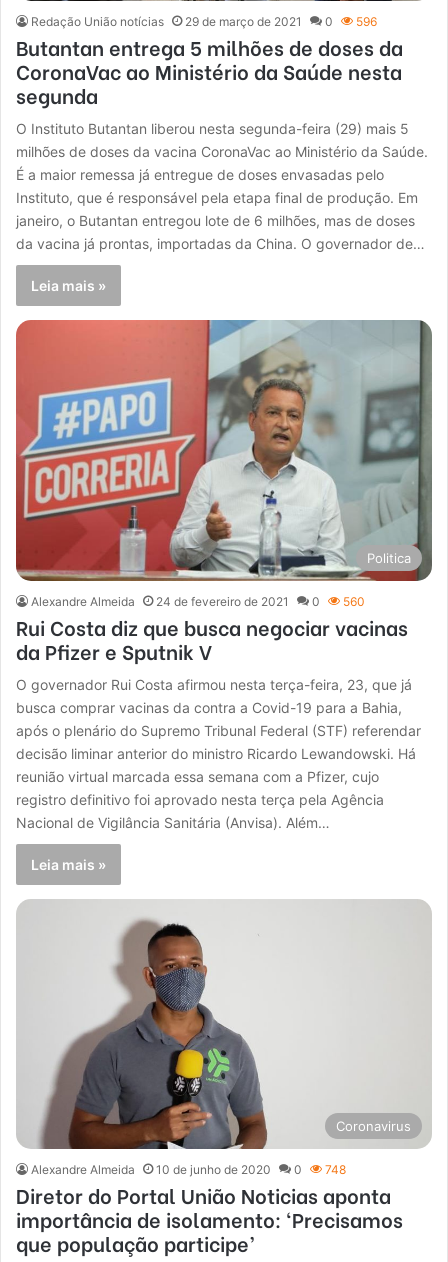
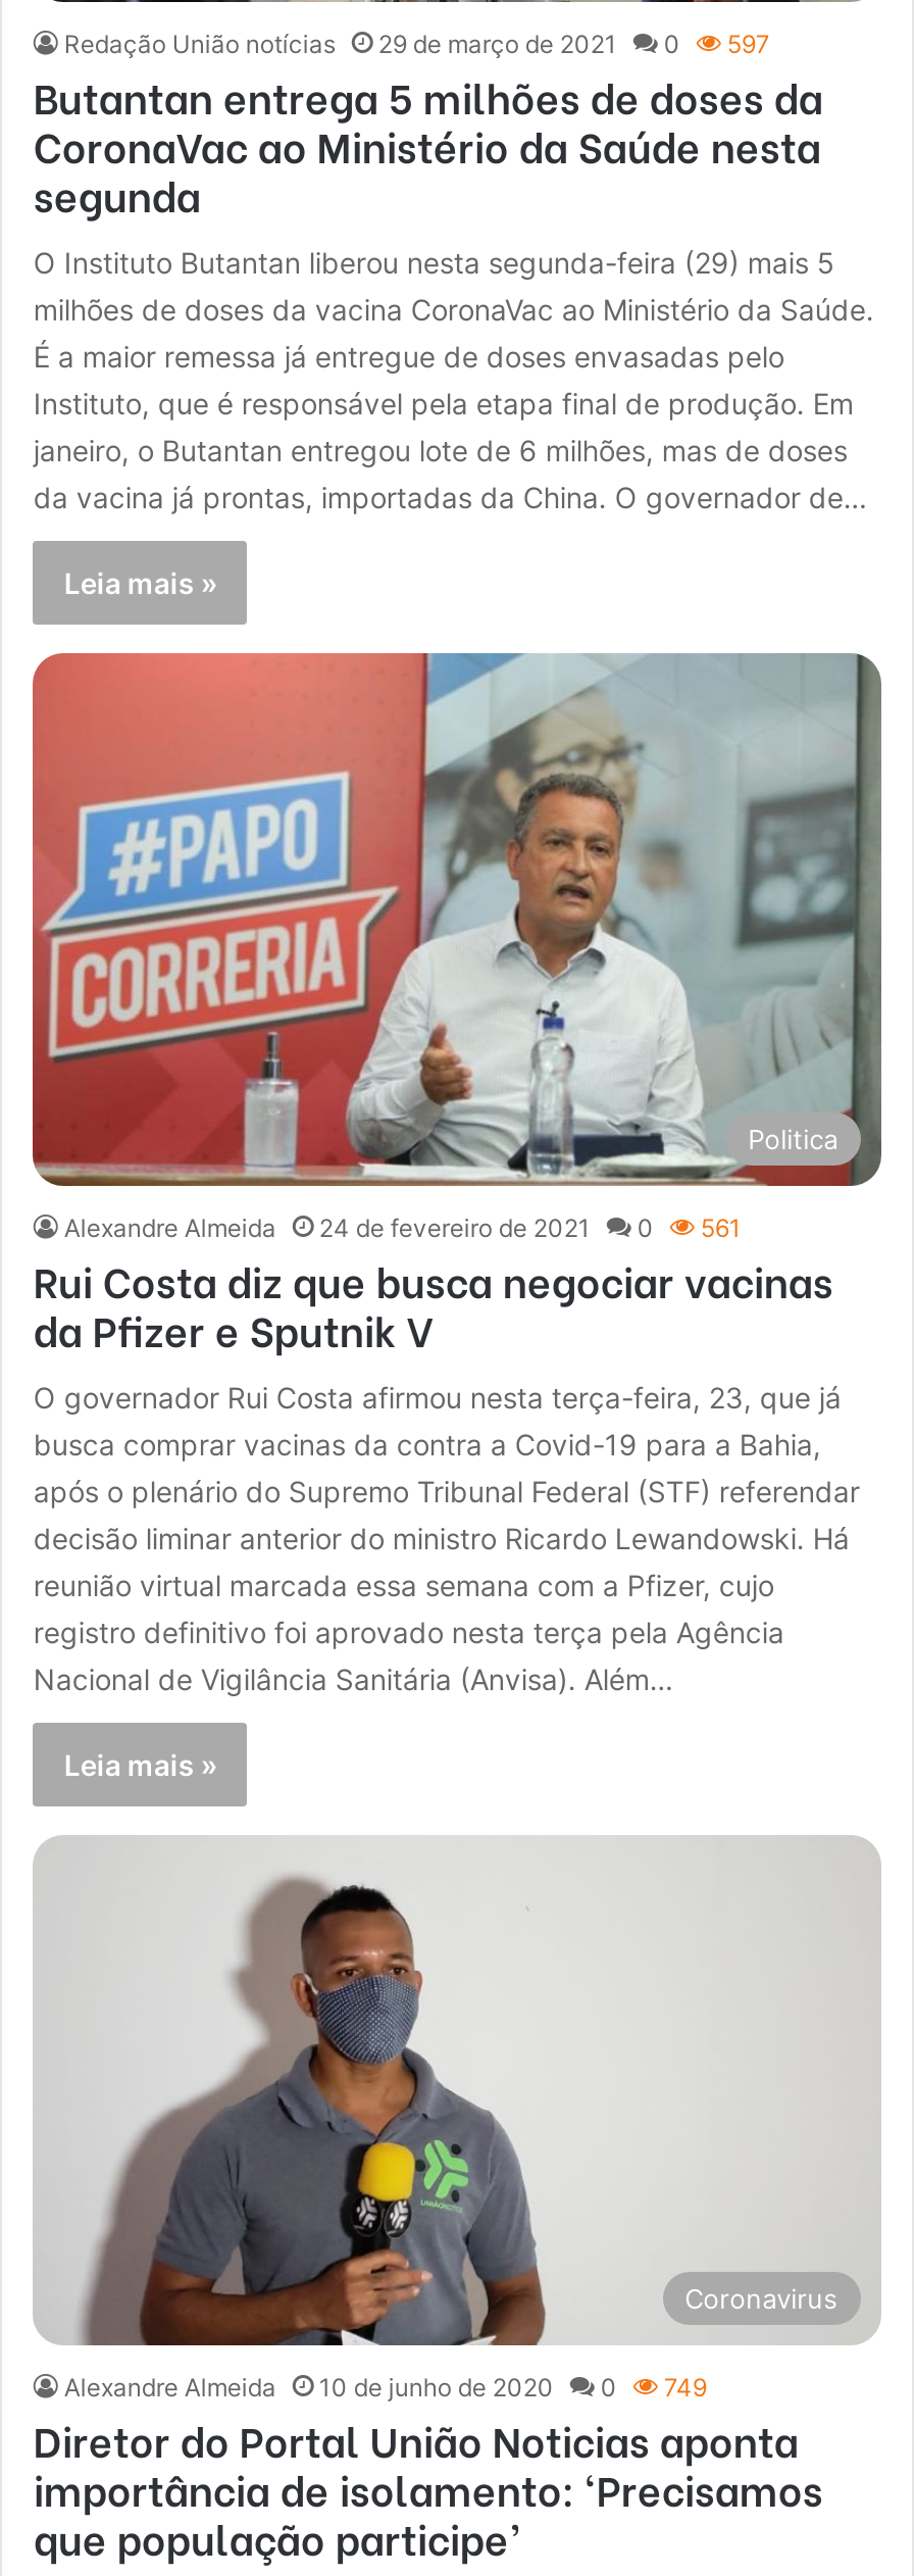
- Redação União notícias 29 de março de 2021 0 596
+ Redação União notícias 29 de março de 2021 0 597

- Alexandre Almeida 24 de fevereiro de 2021 0 560
+ Alexandre Almeida 24 de fevereiro de 2021 0 561

- Alexandre Almeida 10 de junho de 2020 0 748
+ Alexandre Almeida 10 de junho de 2020 0 749
